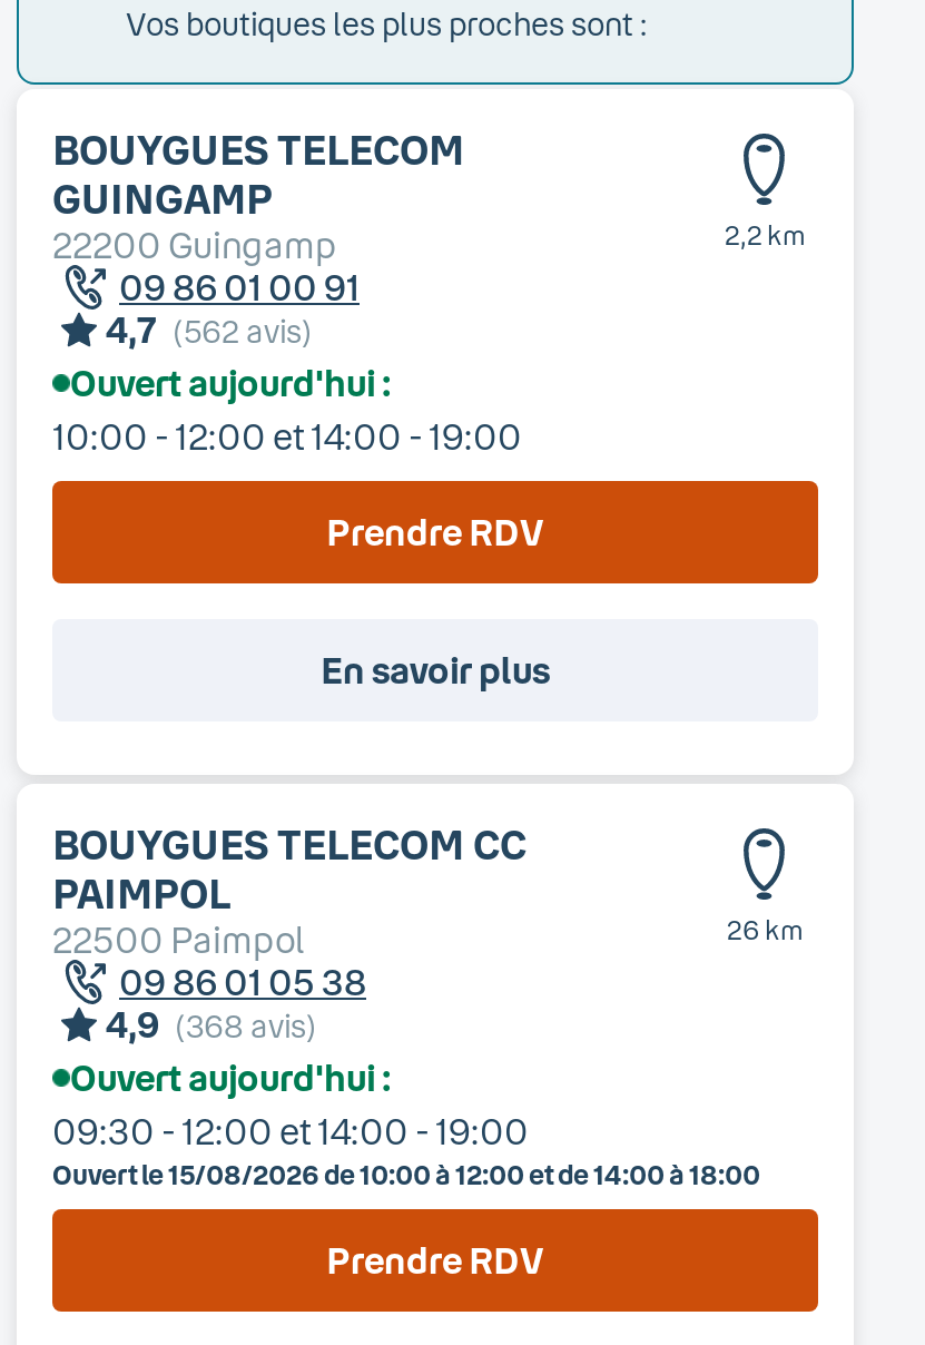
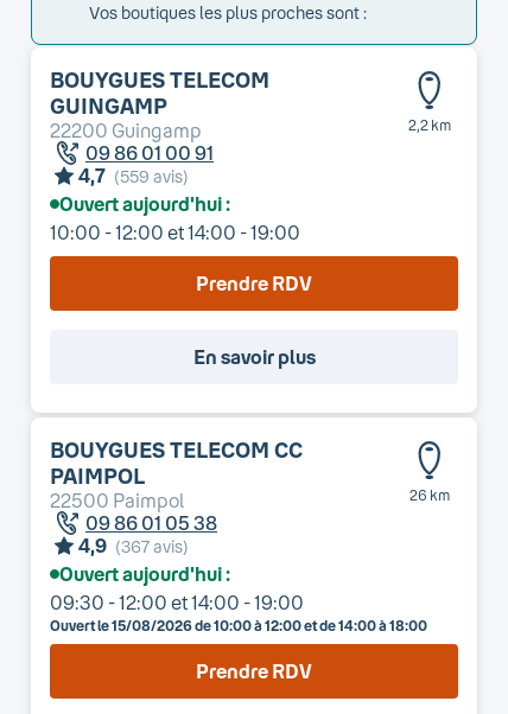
- 4,7 (562 avis)
+ 4,7 (559 avis)

- 4,9 (368 avis)
+ 4,9 (367 avis)
